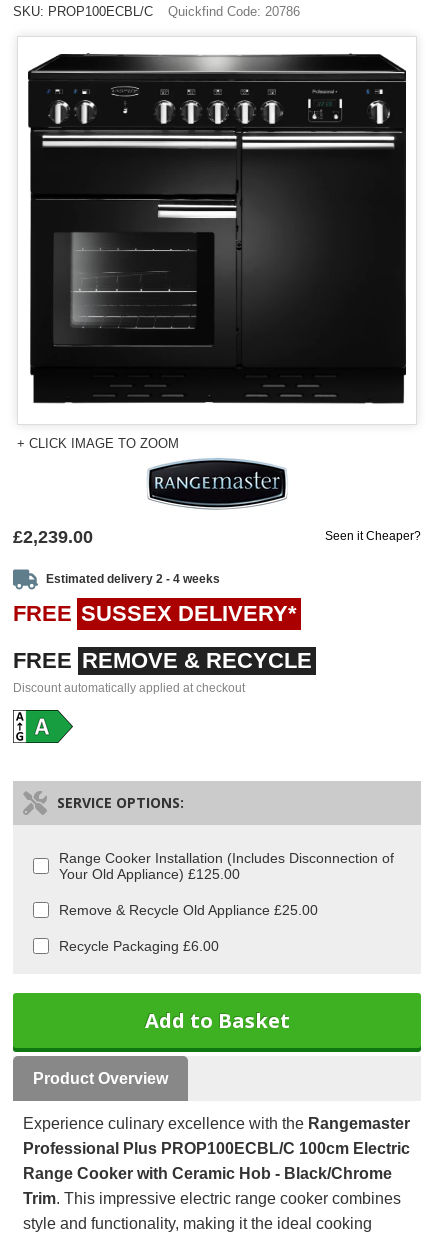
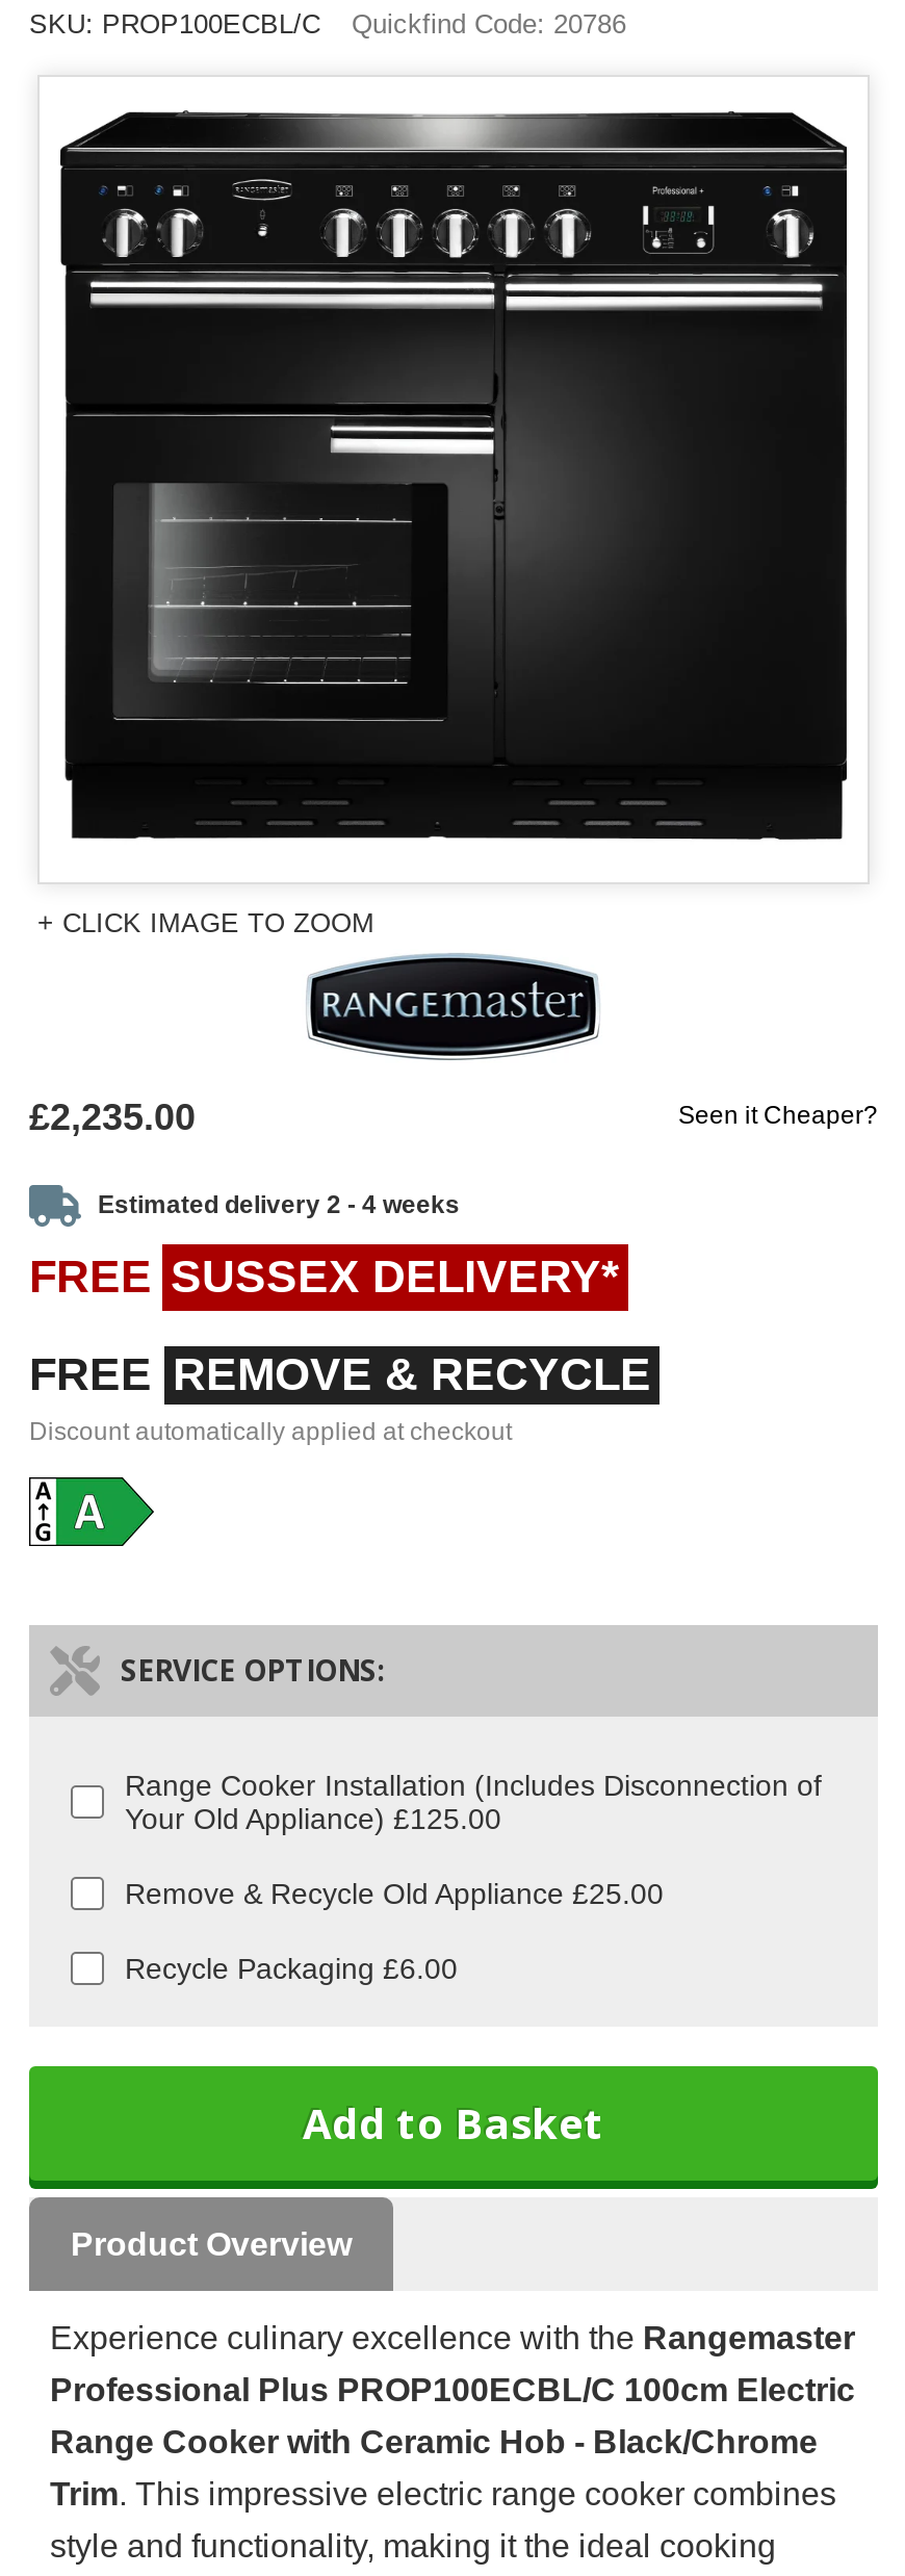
- £2,239.00
+ £2,235.00
